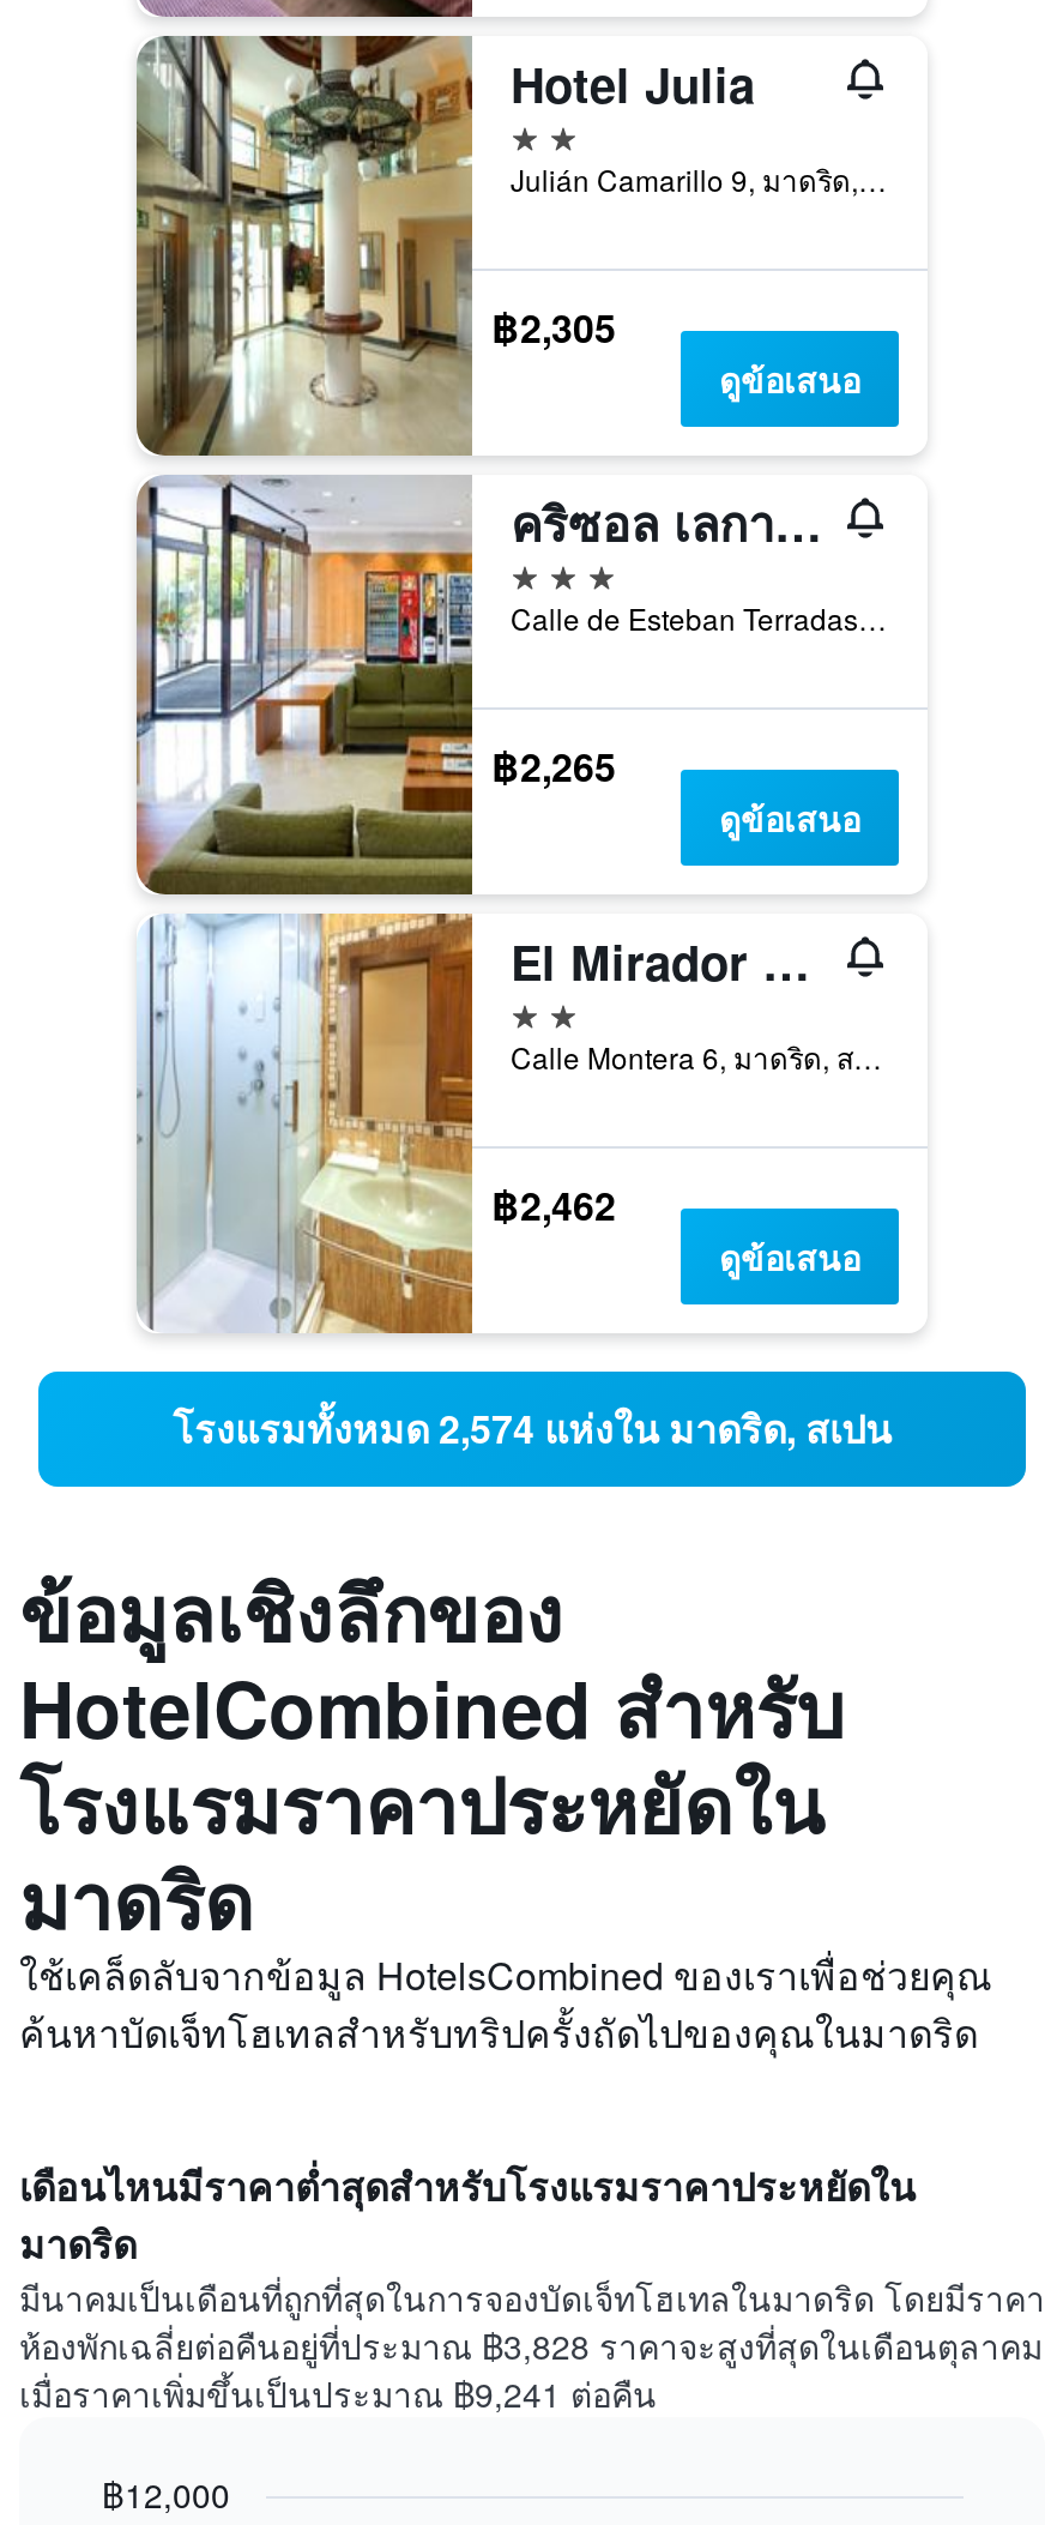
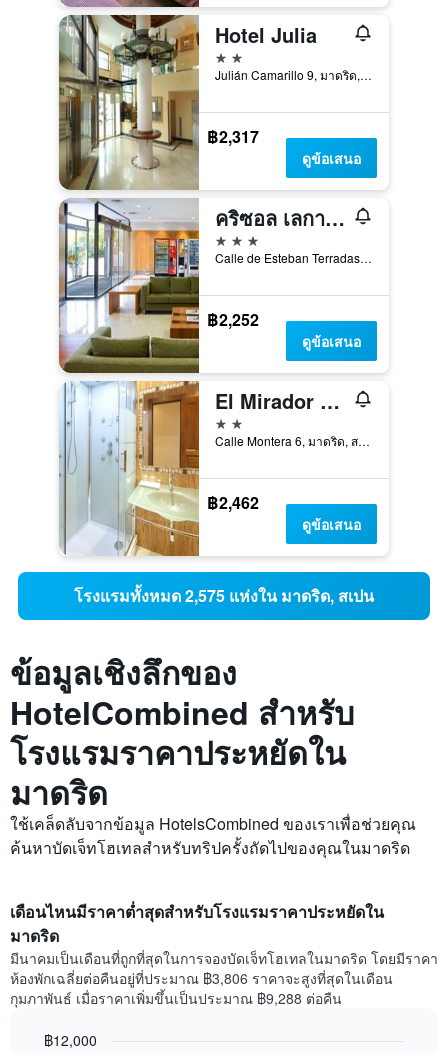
- ฿2,305
+ ฿2,317

- ฿2,265
+ ฿2,252

- โรงแรมทั้งหมด 2,574 แห่งใน มาดริด, สเปน
+ โรงแรมทั้งหมด 2,575 แห่งใน มาดริด, สเปน

- ห้องพักเฉลี่ยต่อคืนอยู่ที่ประมาณ ฿3,828 ราคาจะสูงที่สุดในเดือนตุลาคม
- เมื่อราคาเพิ่มขึ้นเป็นประมาณ ฿9,241 ต่อคืน
+ ห้องพักเฉลี่ยต่อคืนอยู่ที่ประมาณ ฿3,806 ราคาจะสูงที่สุดในเดือน
+ กุมภาพันธ์ เมื่อราคาเพิ่มขึ้นเป็นประมาณ ฿9,288 ต่อคืน
